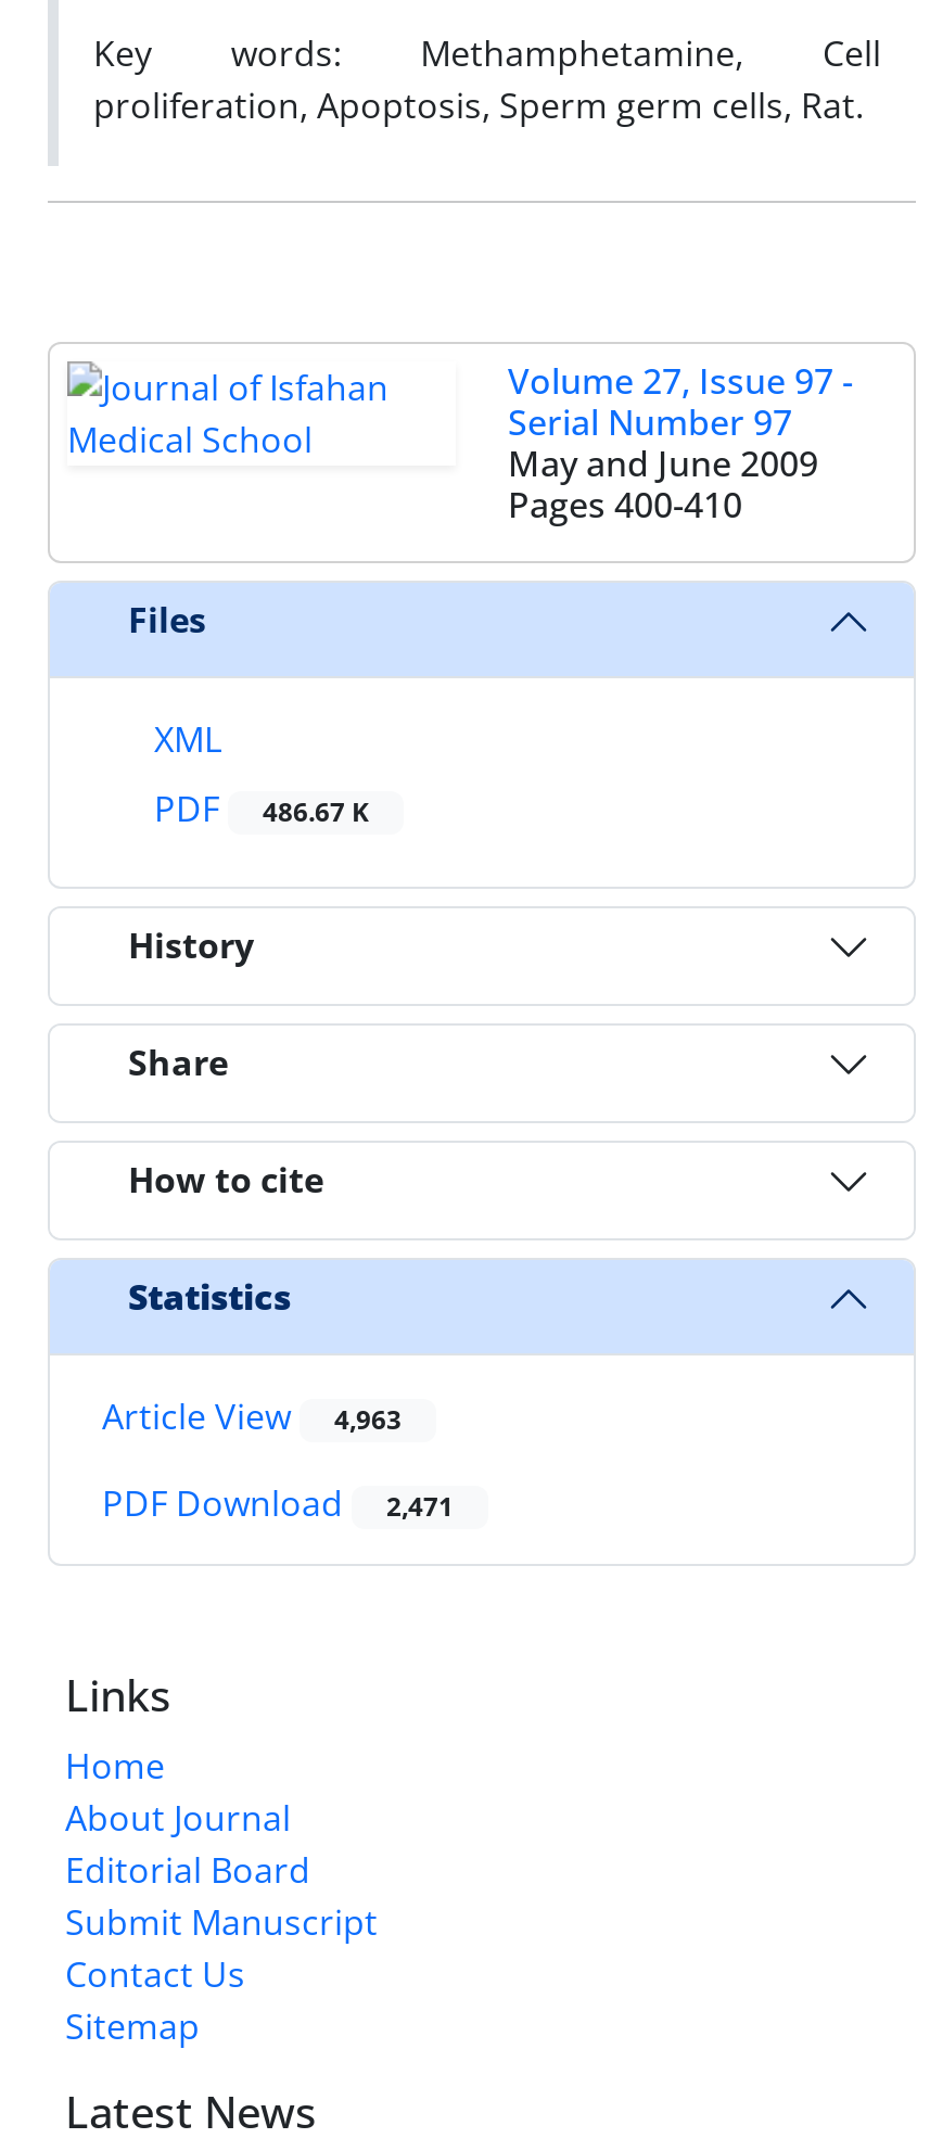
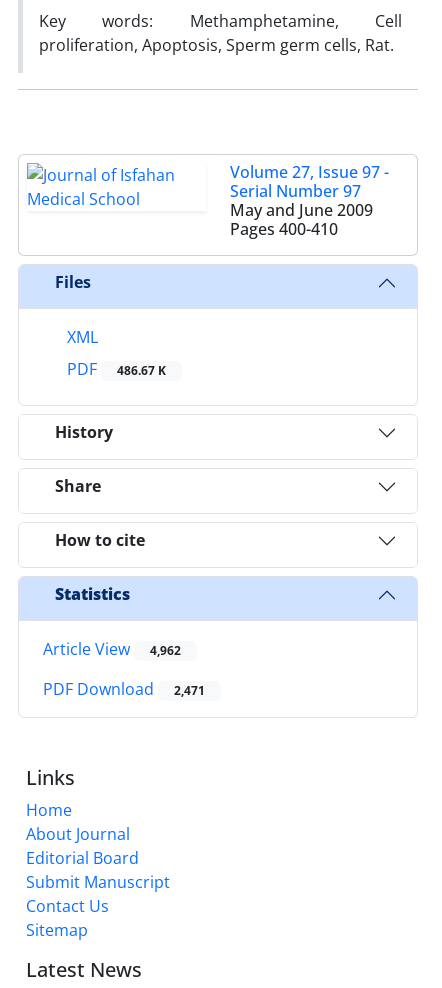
- Article View 4,963
+ Article View 4,962
